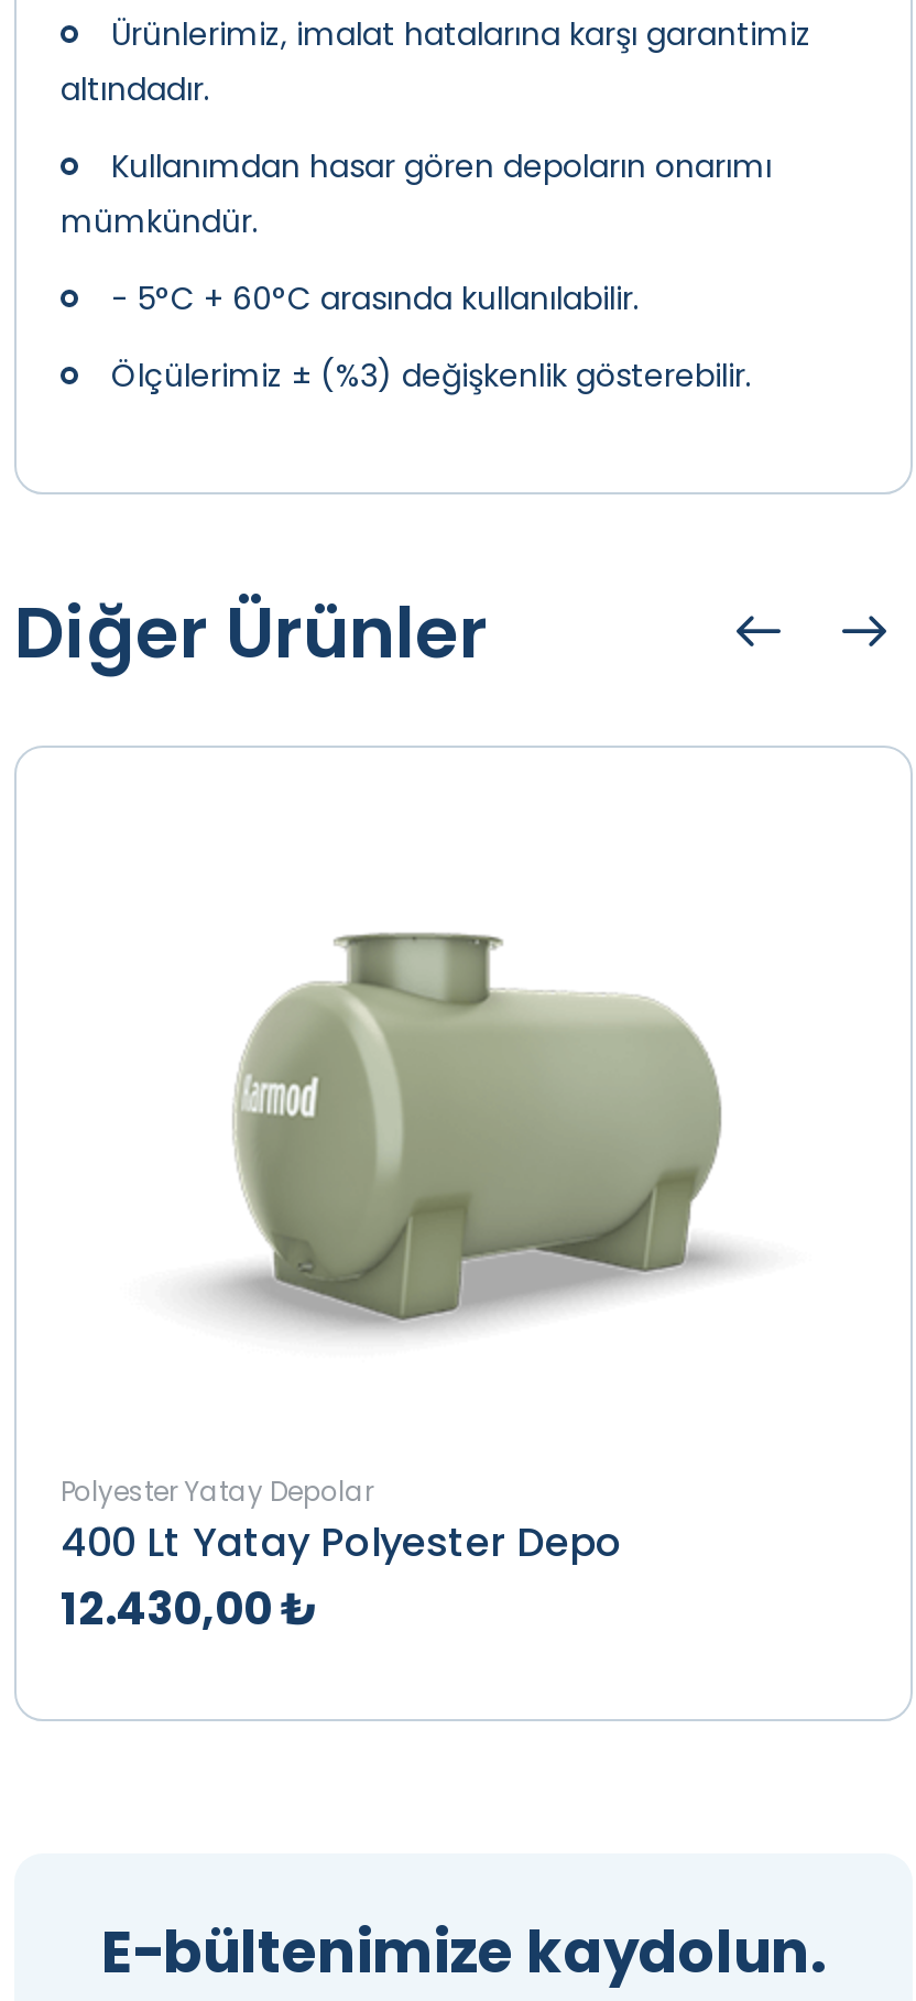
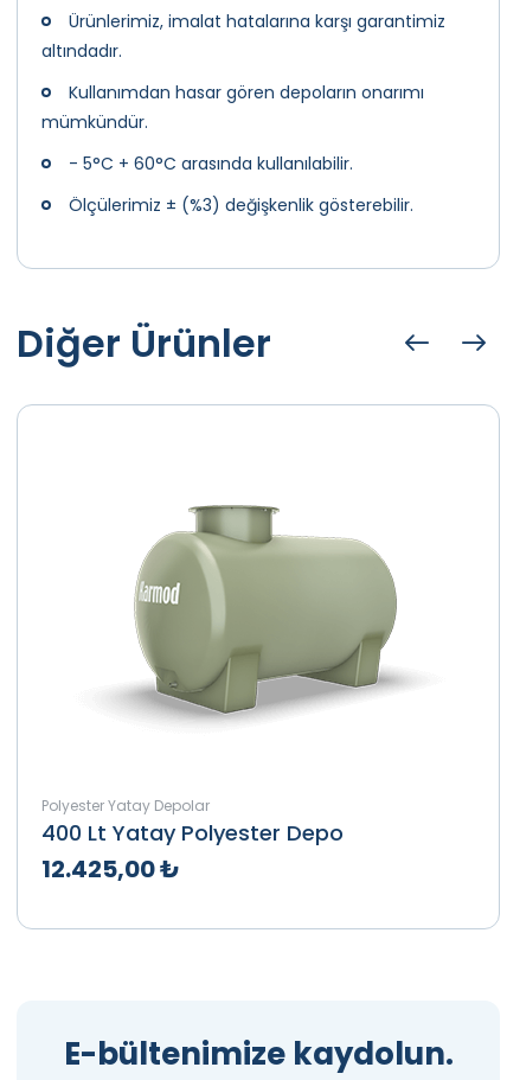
- 12.430,00 ₺
+ 12.425,00 ₺
